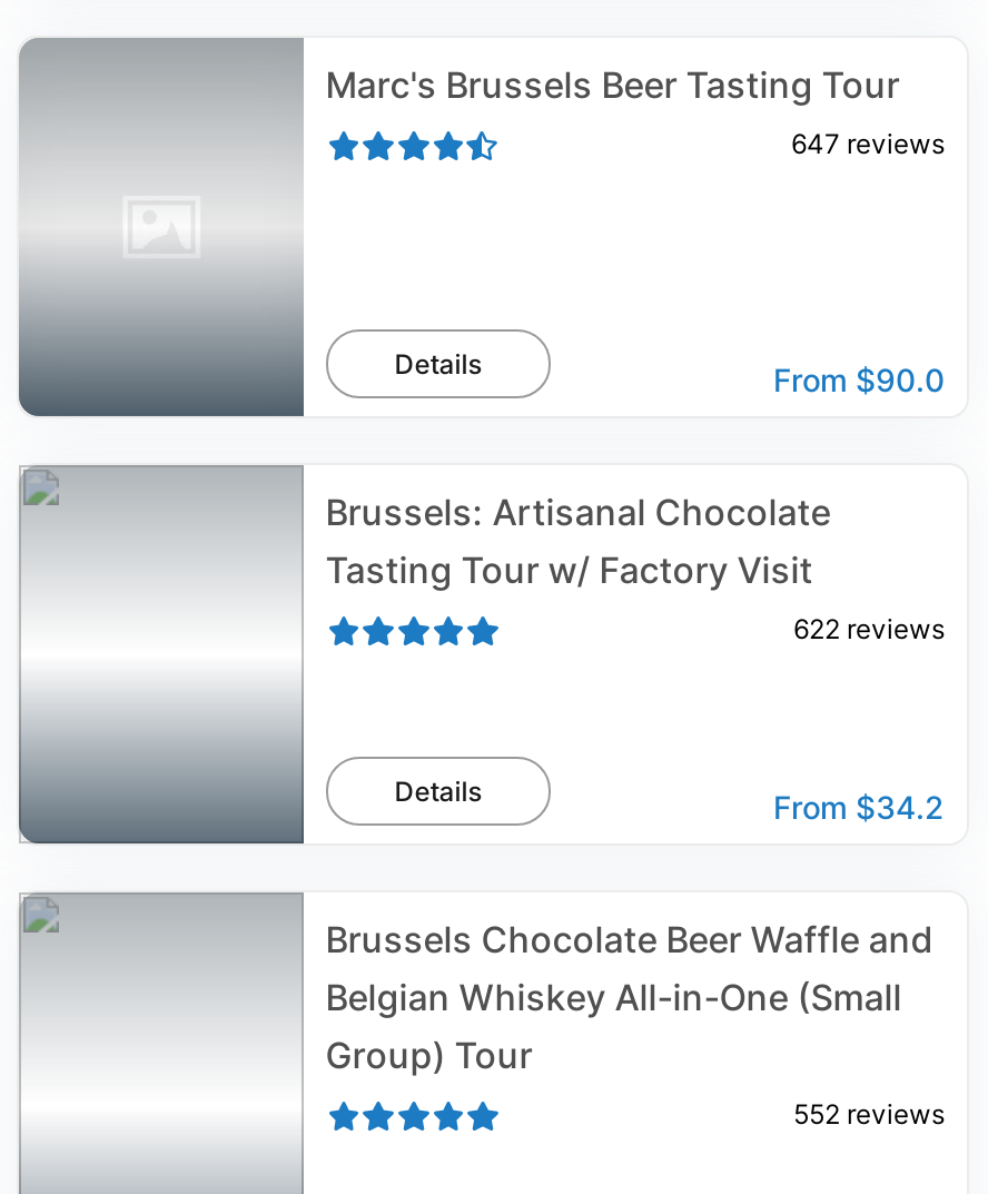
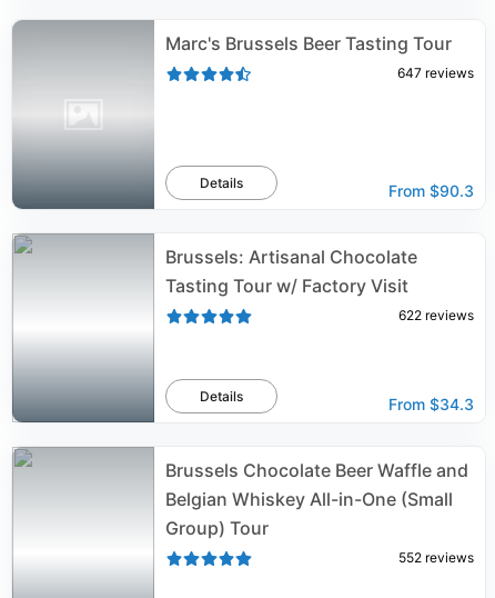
- From $90.0
+ From $90.3

- From $34.2
+ From $34.3
